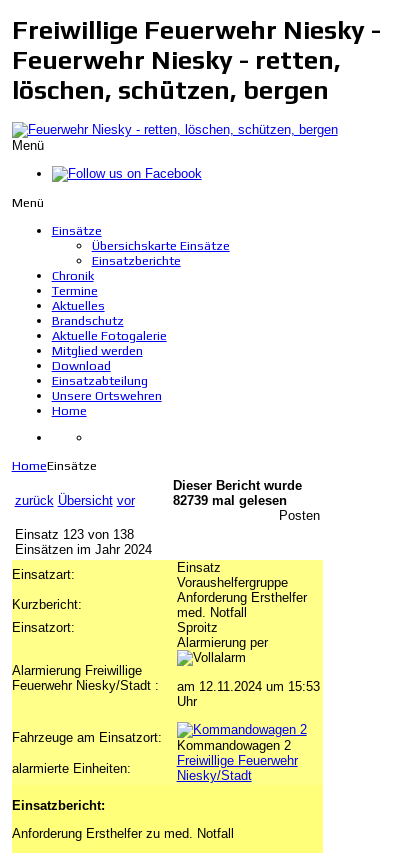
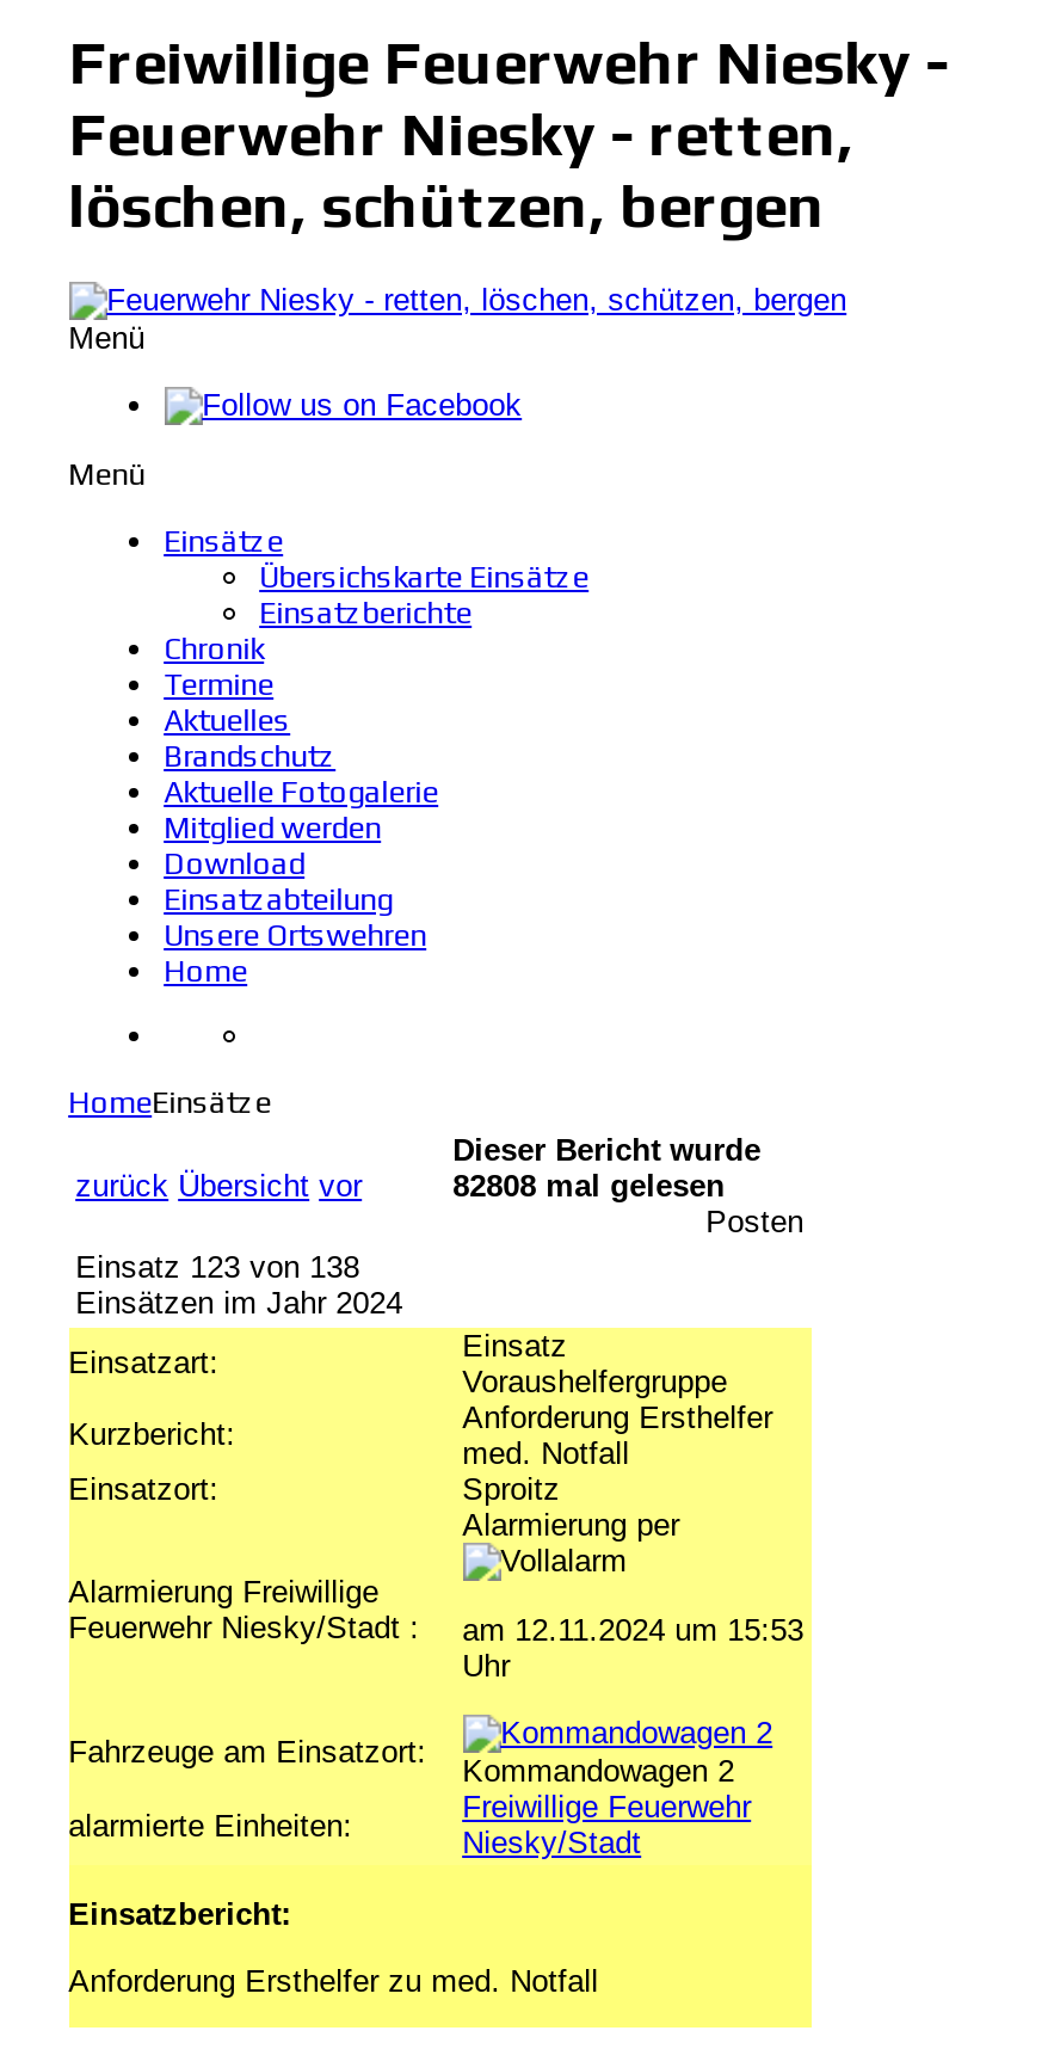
- 82739 mal gelesen
+ 82808 mal gelesen
